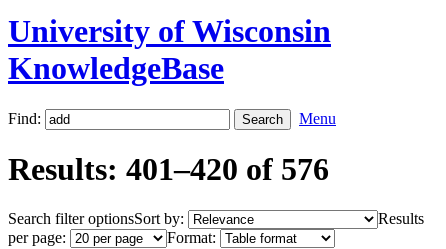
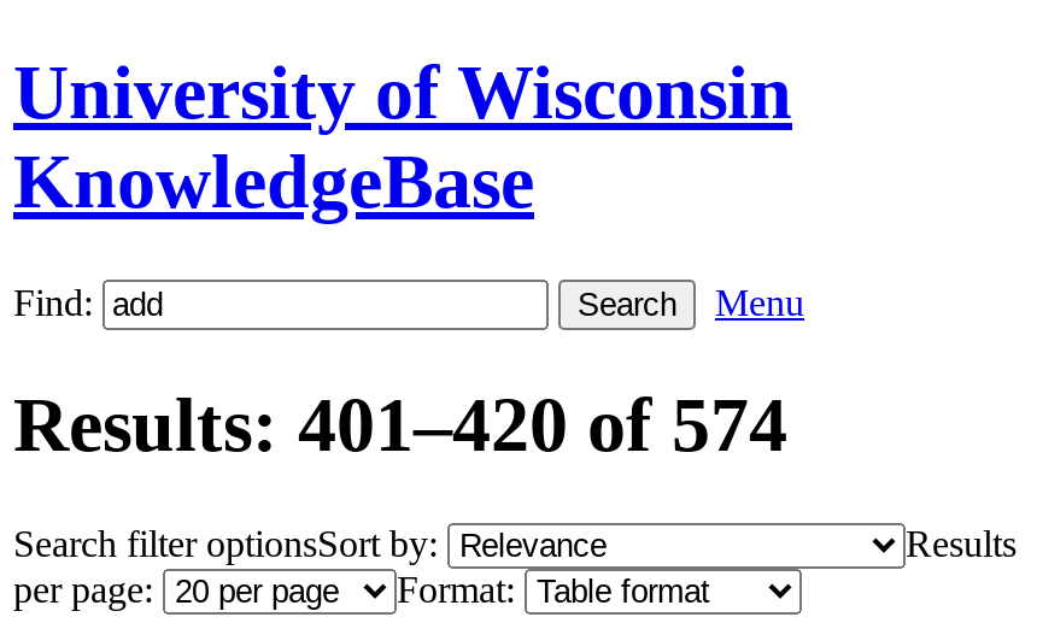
- Results: 401–420 of 576
+ Results: 401–420 of 574
